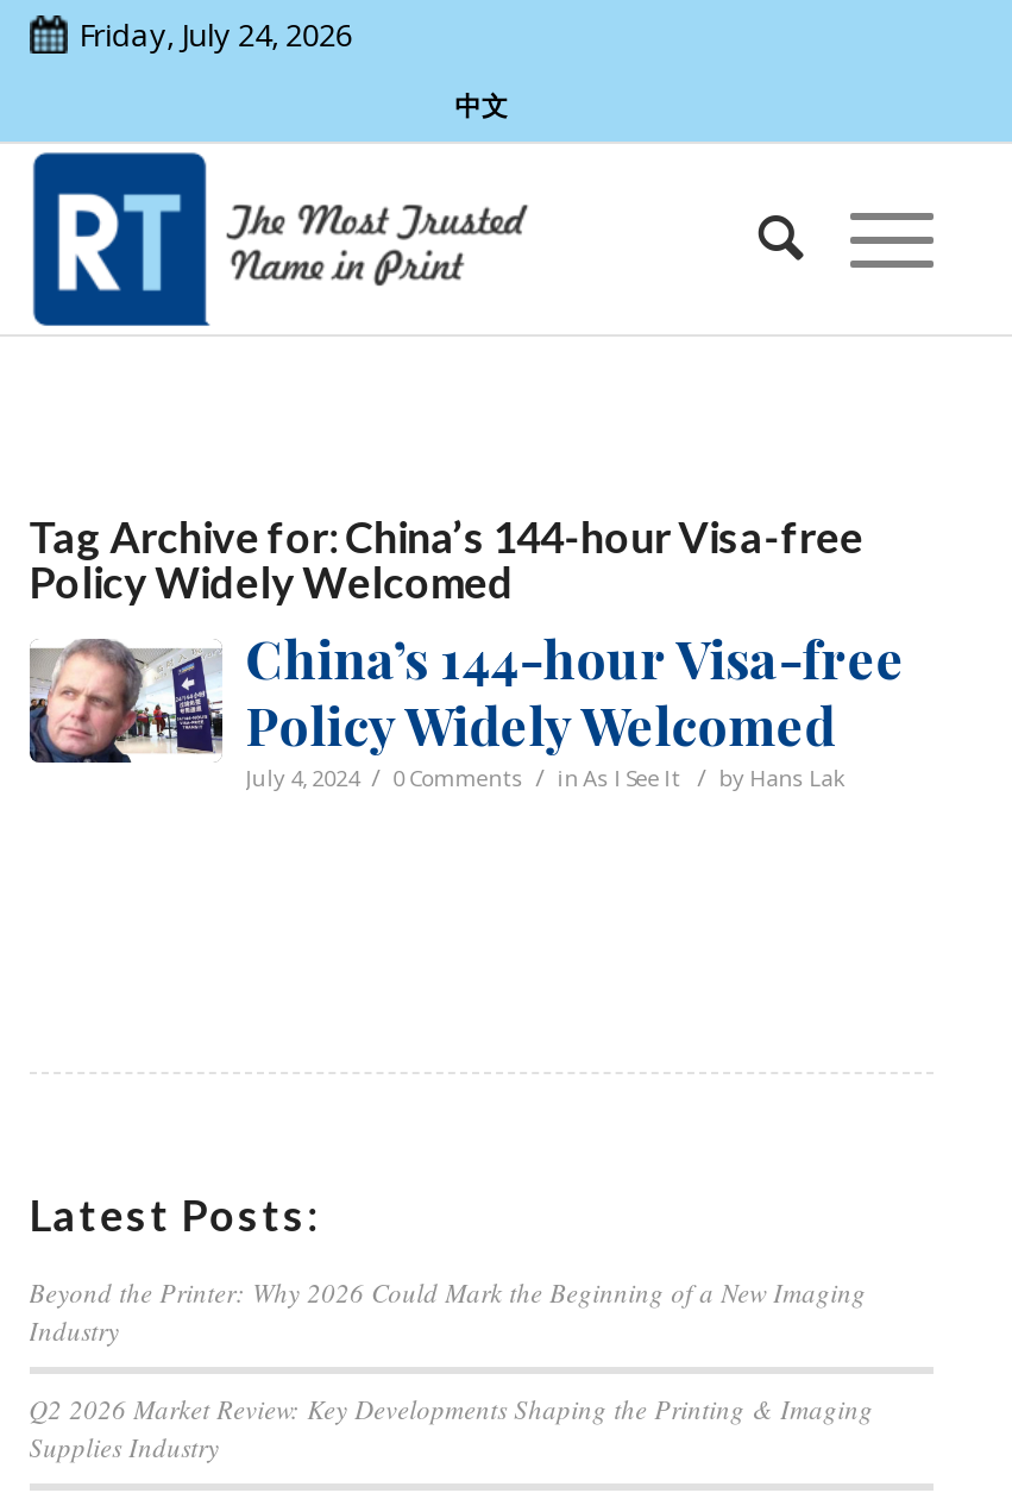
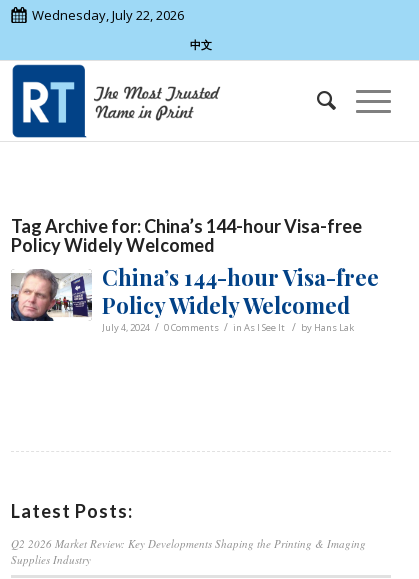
- Friday, July 24, 2026
+ Wednesday, July 22, 2026

- Beyond the Printer: Why 2026 Could Mark the Beginning of a New Imaging
- Industry
